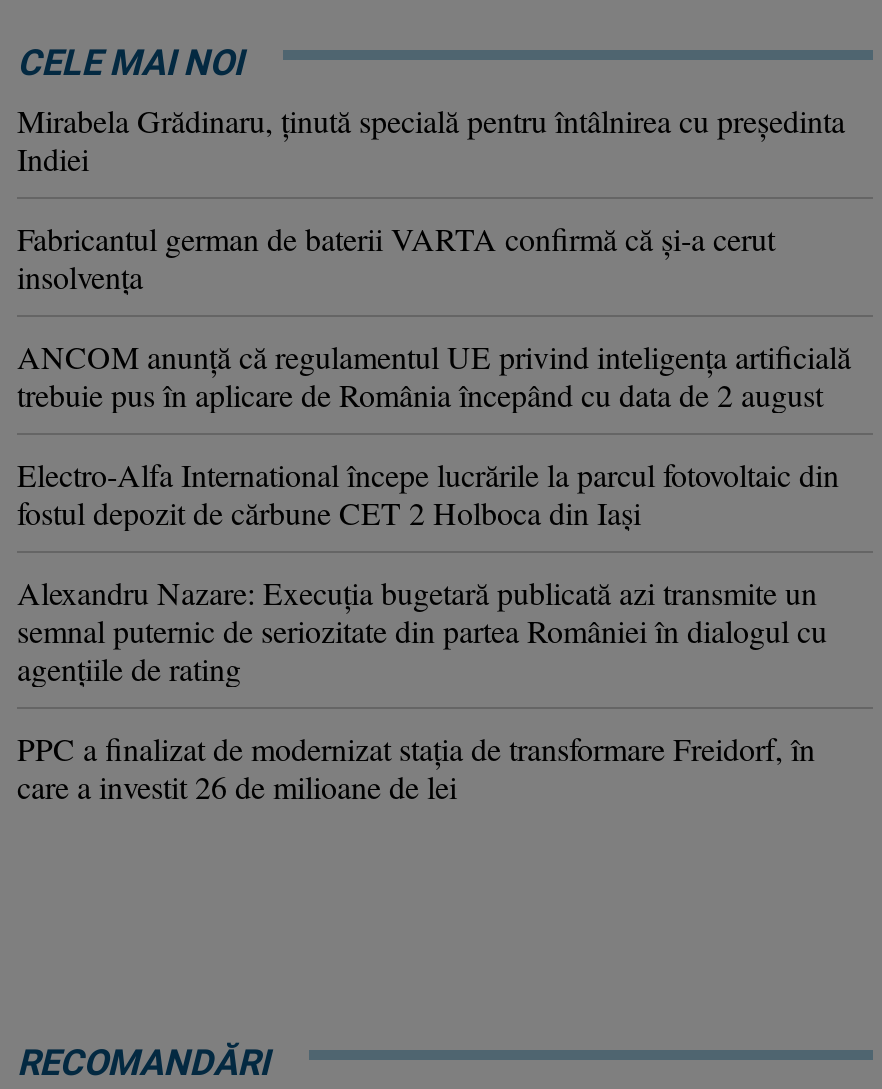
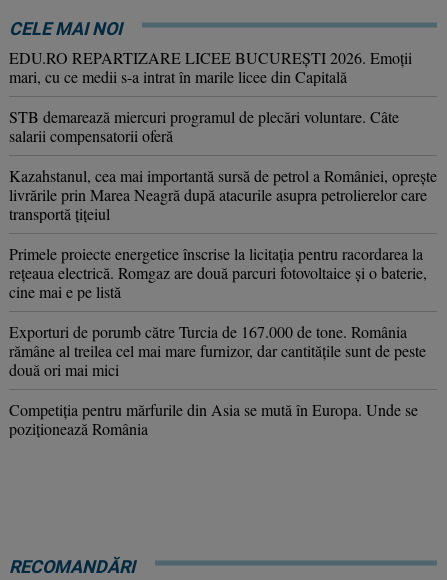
- Mirabela Grădinaru, ţinută specială pentru întâlnirea cu preşedinta
- Indiei
+ EDU.RO REPARTIZARE LICEE BUCUREŞTI 2026. Emoţii
+ mari, cu ce medii s-a intrat în marile licee din Capitală

- Fabricantul german de baterii VARTA confirmă că și-a cerut
- insolvența
+ STB demarează miercuri programul de plecări voluntare. Câte
+ salarii compensatorii oferă

- ANCOM anunță că regulamentul UE privind inteligenţa artificială
- trebuie pus în aplicare de România începând cu data de 2 august
+ Kazahstanul, cea mai importantă sursă de petrol a României, oprește
+ livrările prin Marea Neagră după atacurile asupra petrolierelor care
+ transportă țițeiul

- Electro-Alfa International începe lucrările la parcul fotovoltaic din
- fostul depozit de cărbune CET 2 Holboca din Iași
+ Primele proiecte energetice înscrise la licitația pentru racordarea la
+ rețeaua electrică. Romgaz are două parcuri fotovoltaice și o baterie,
+ cine mai e pe listă

- Alexandru Nazare: Execuția bugetară publicată azi transmite un
- semnal puternic de seriozitate din partea României în dialogul cu
- agențiile de rating
+ Exporturi de porumb către Turcia de 167.000 de tone. România
+ rămâne al treilea cel mai mare furnizor, dar cantitățile sunt de peste
+ două ori mai mici

- PPC a finalizat de modernizat stația de transformare Freidorf, în
- care a investit 26 de milioane de lei
+ Competiția pentru mărfurile din Asia se mută în Europa. Unde se
+ poziționează România
